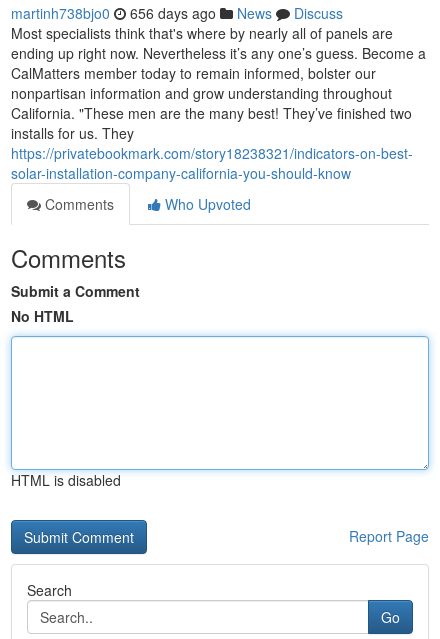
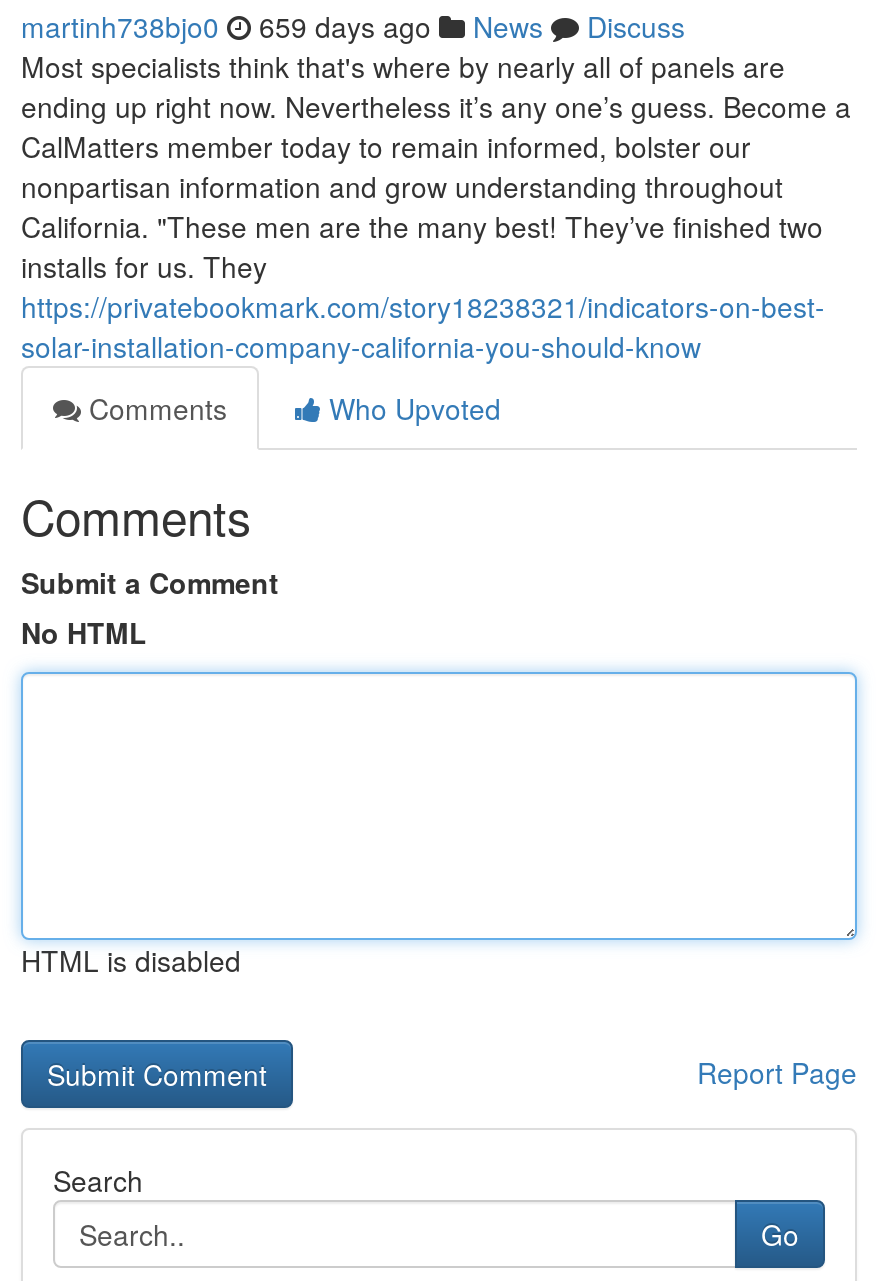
- martinh738bjo0 656 days ago News Discuss
+ martinh738bjo0 659 days ago News Discuss
